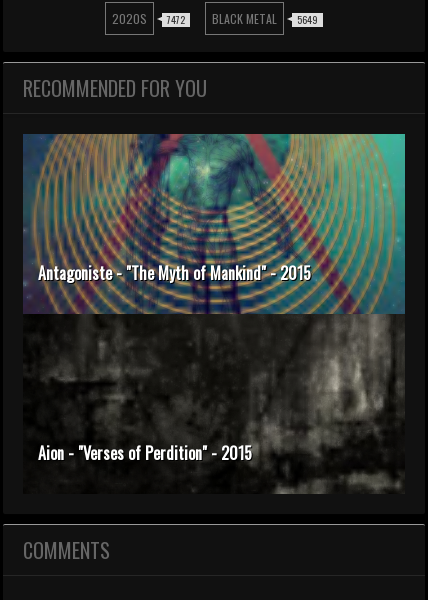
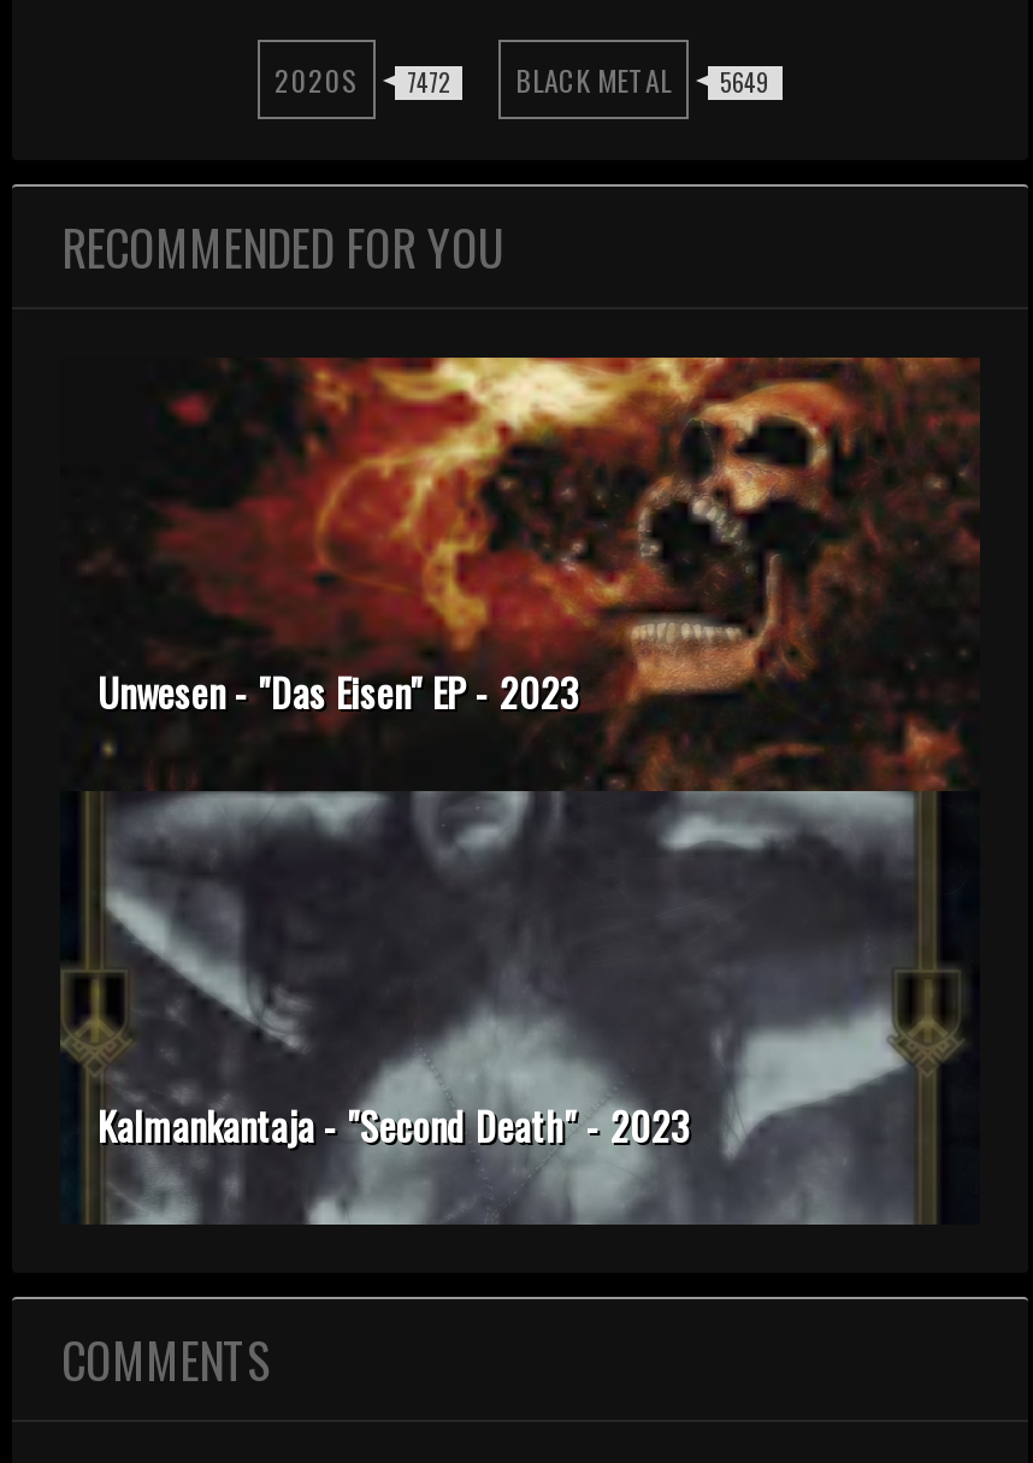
- [image]
- Antagoniste - "The Myth of Mankind" - 2015
+ [image]
+ Unwesen - "Das Eisen" EP - 2023

- Aion - "Verses of Perdition" - 2015
+ Kalmankantaja - "Second Death" - 2023
